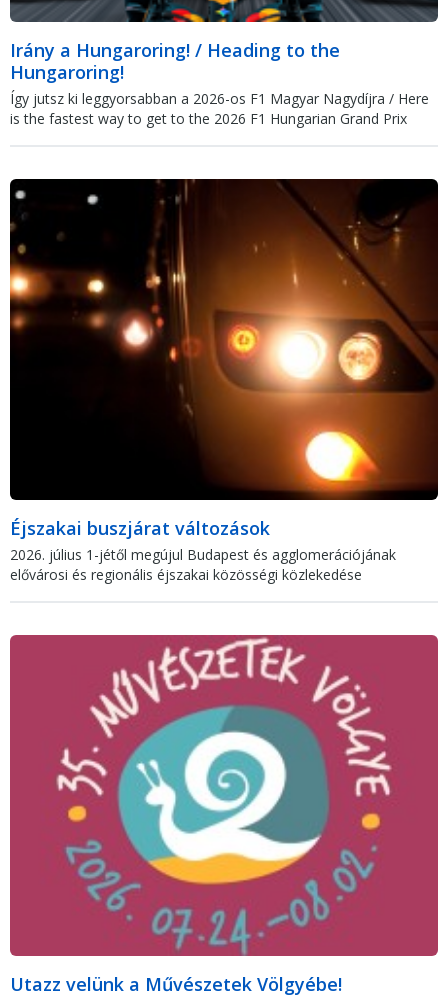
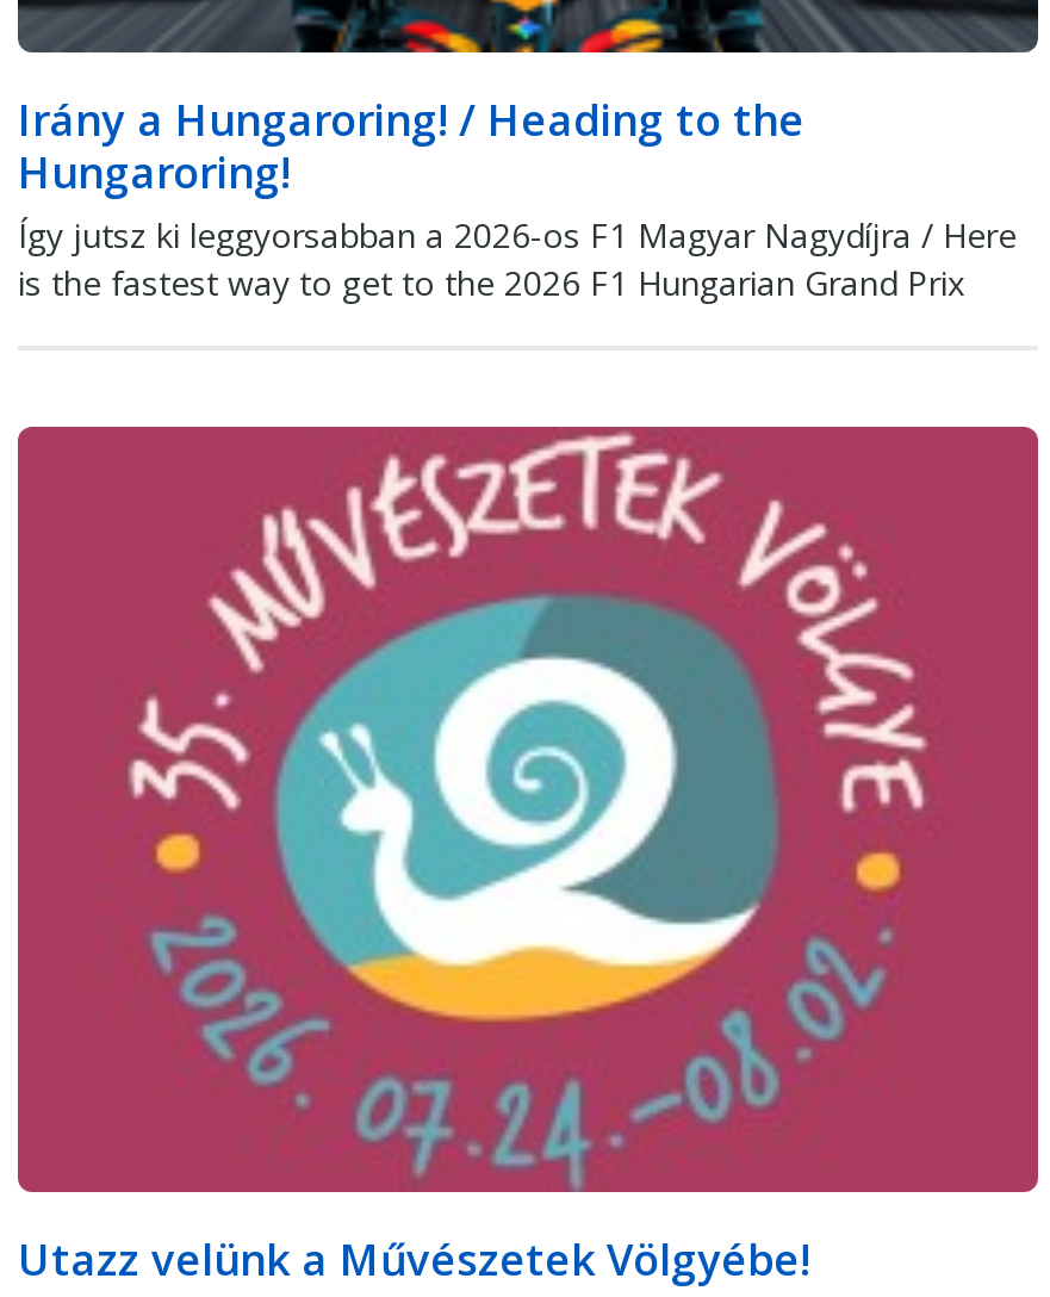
- [image]
- Éjszakai buszjárat változások
- 2026. július 1-jétől megújul Budapest és agglomerációjának
- elővárosi és regionális éjszakai közösségi közlekedése
